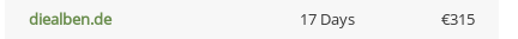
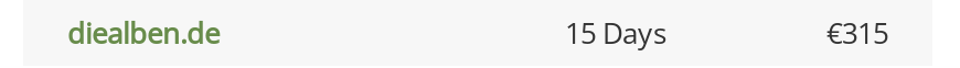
- 17 Days
+ 15 Days
